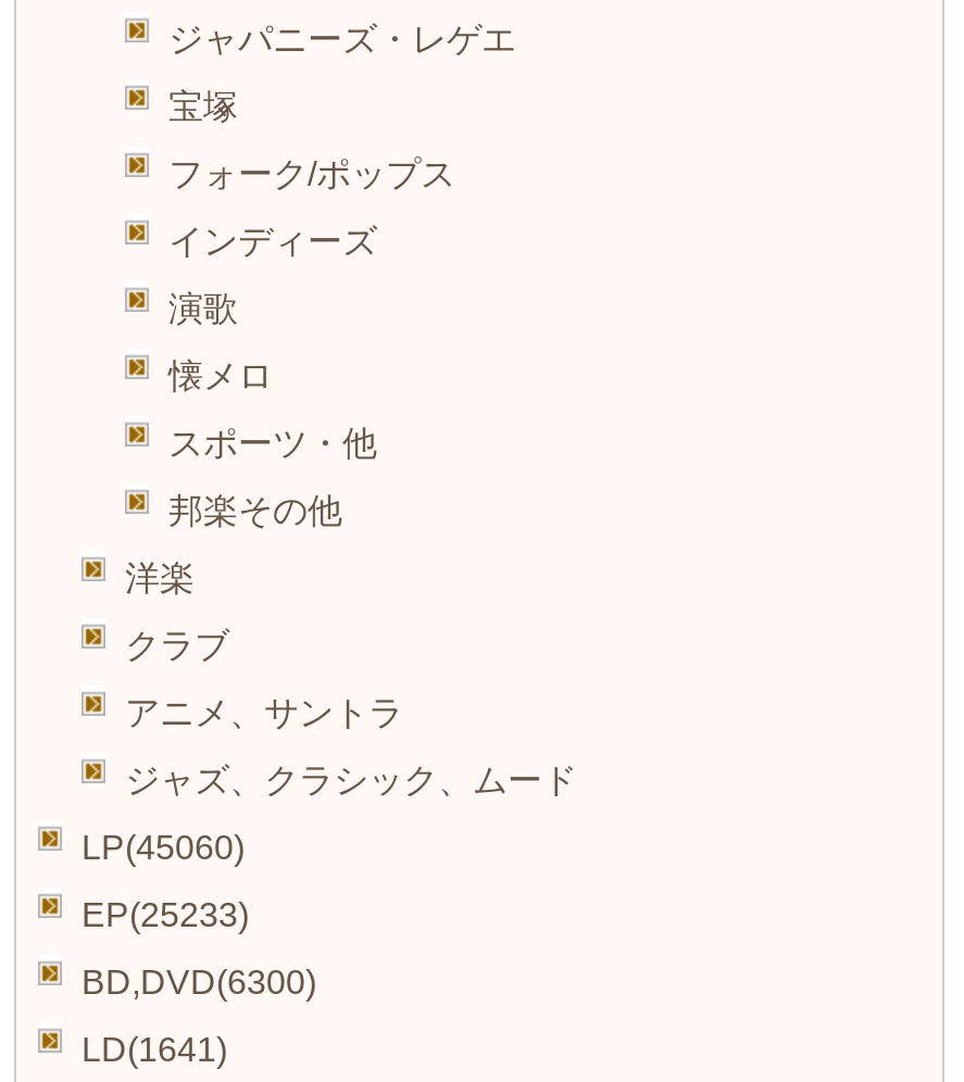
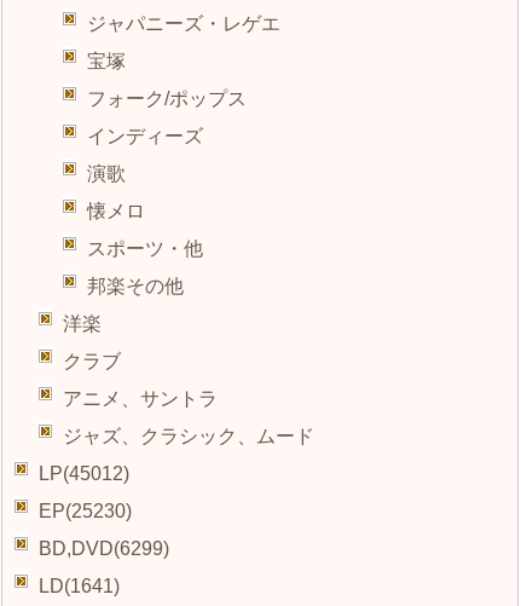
- LP(45060)
+ LP(45012)

- EP(25233)
+ EP(25230)

- BD,DVD(6300)
+ BD,DVD(6299)
